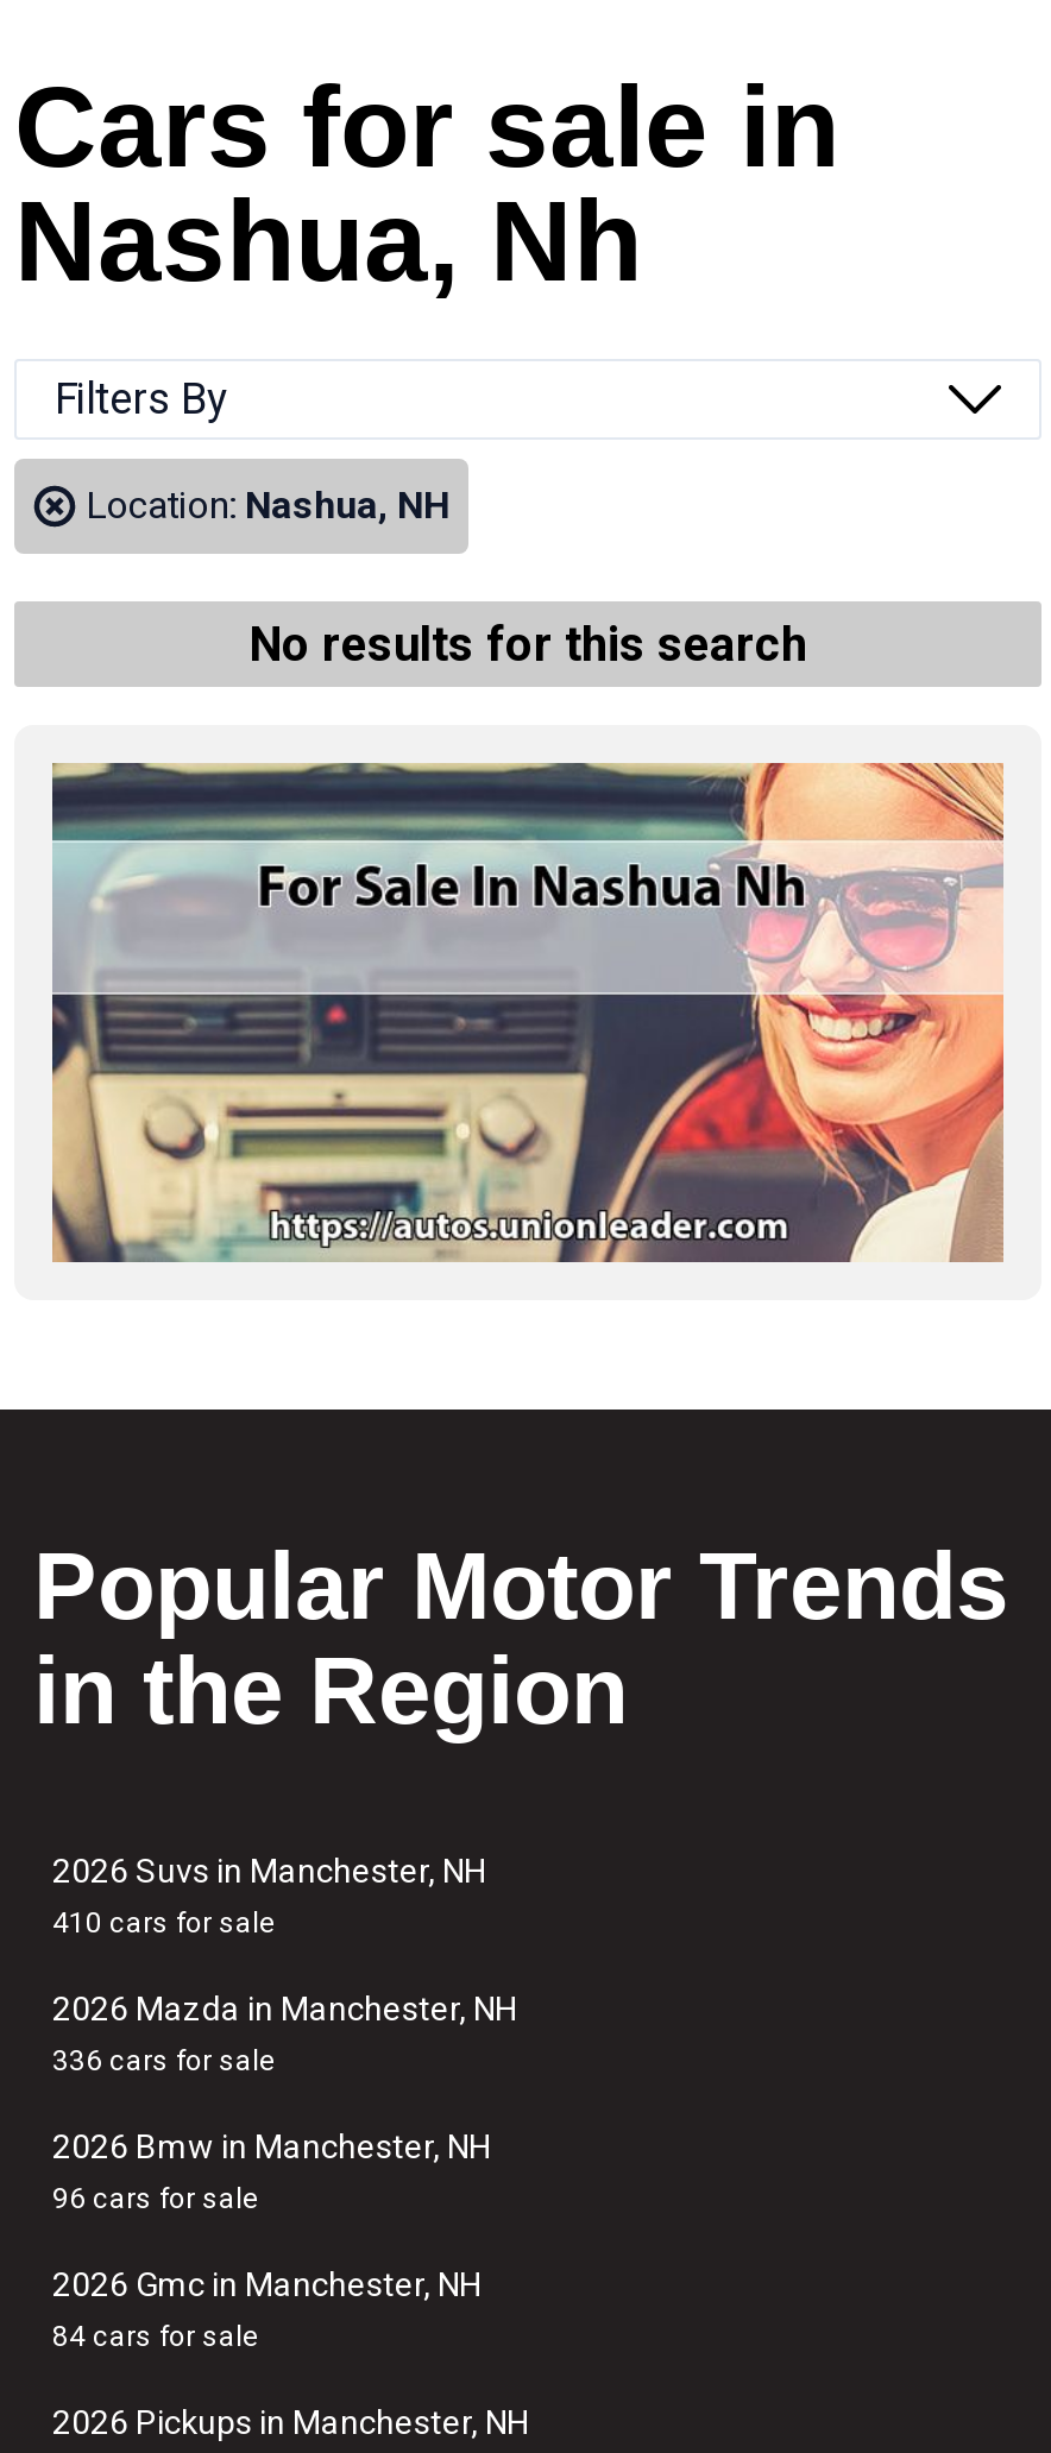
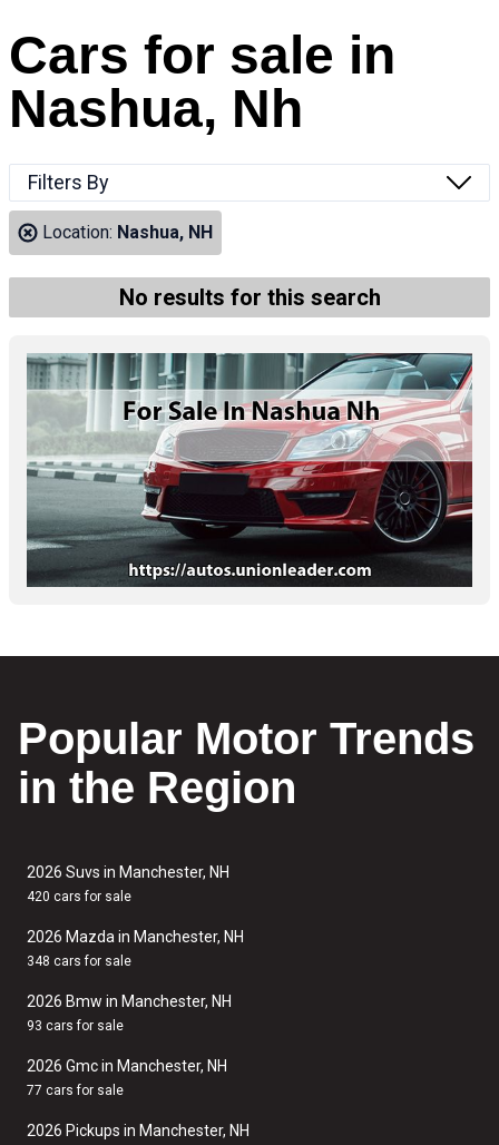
- [image]
+ [image]

- 410 cars for sale
+ 420 cars for sale

- 336 cars for sale
+ 348 cars for sale

- 96 cars for sale
+ 93 cars for sale

- 84 cars for sale
+ 77 cars for sale
